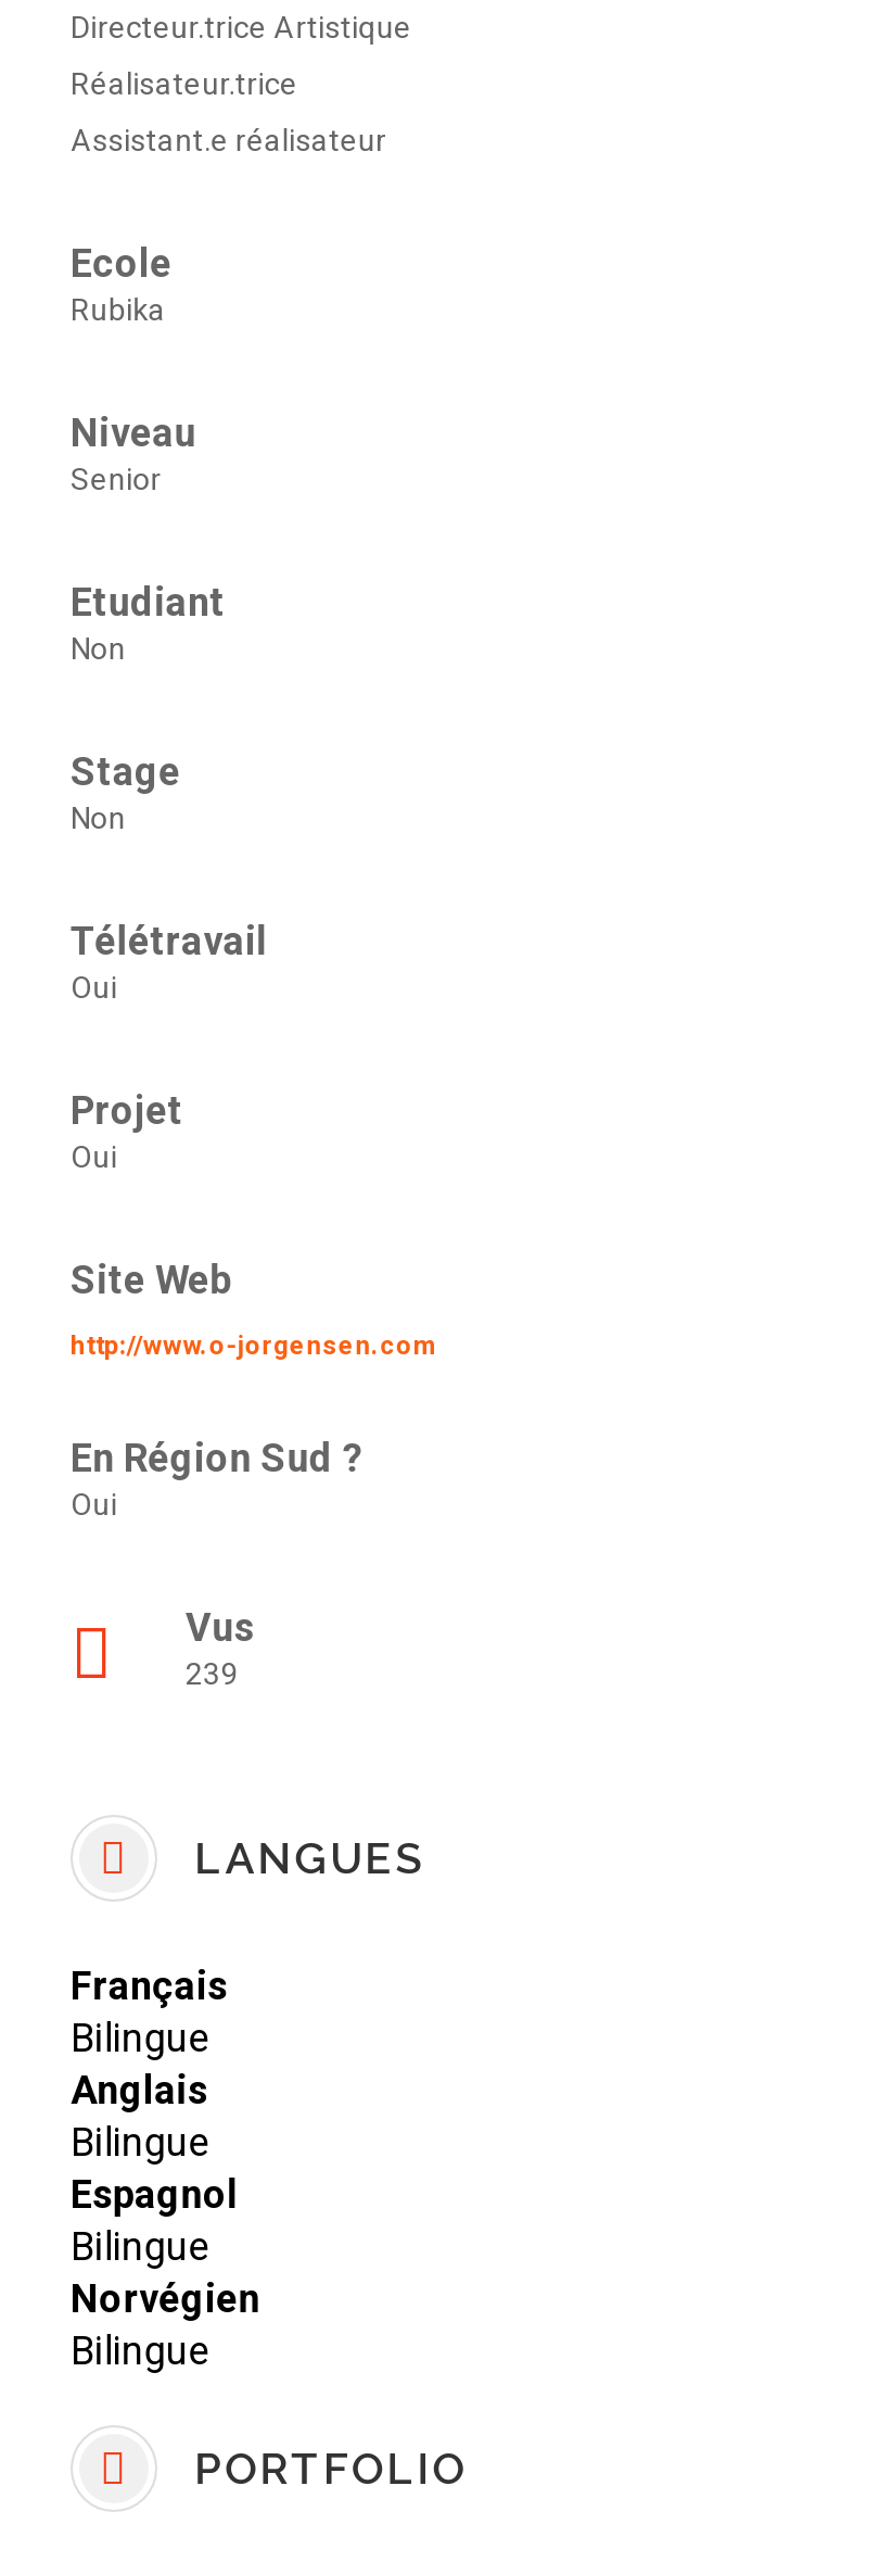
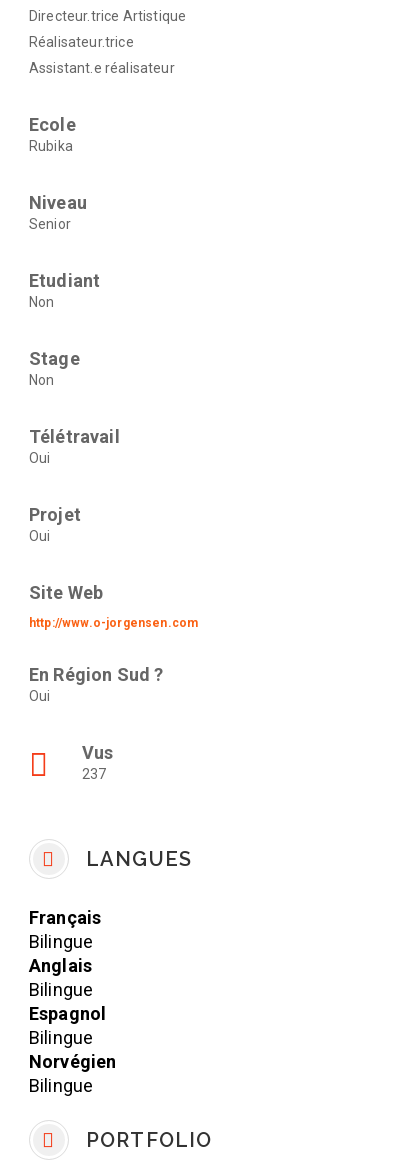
- 239
+ 237
